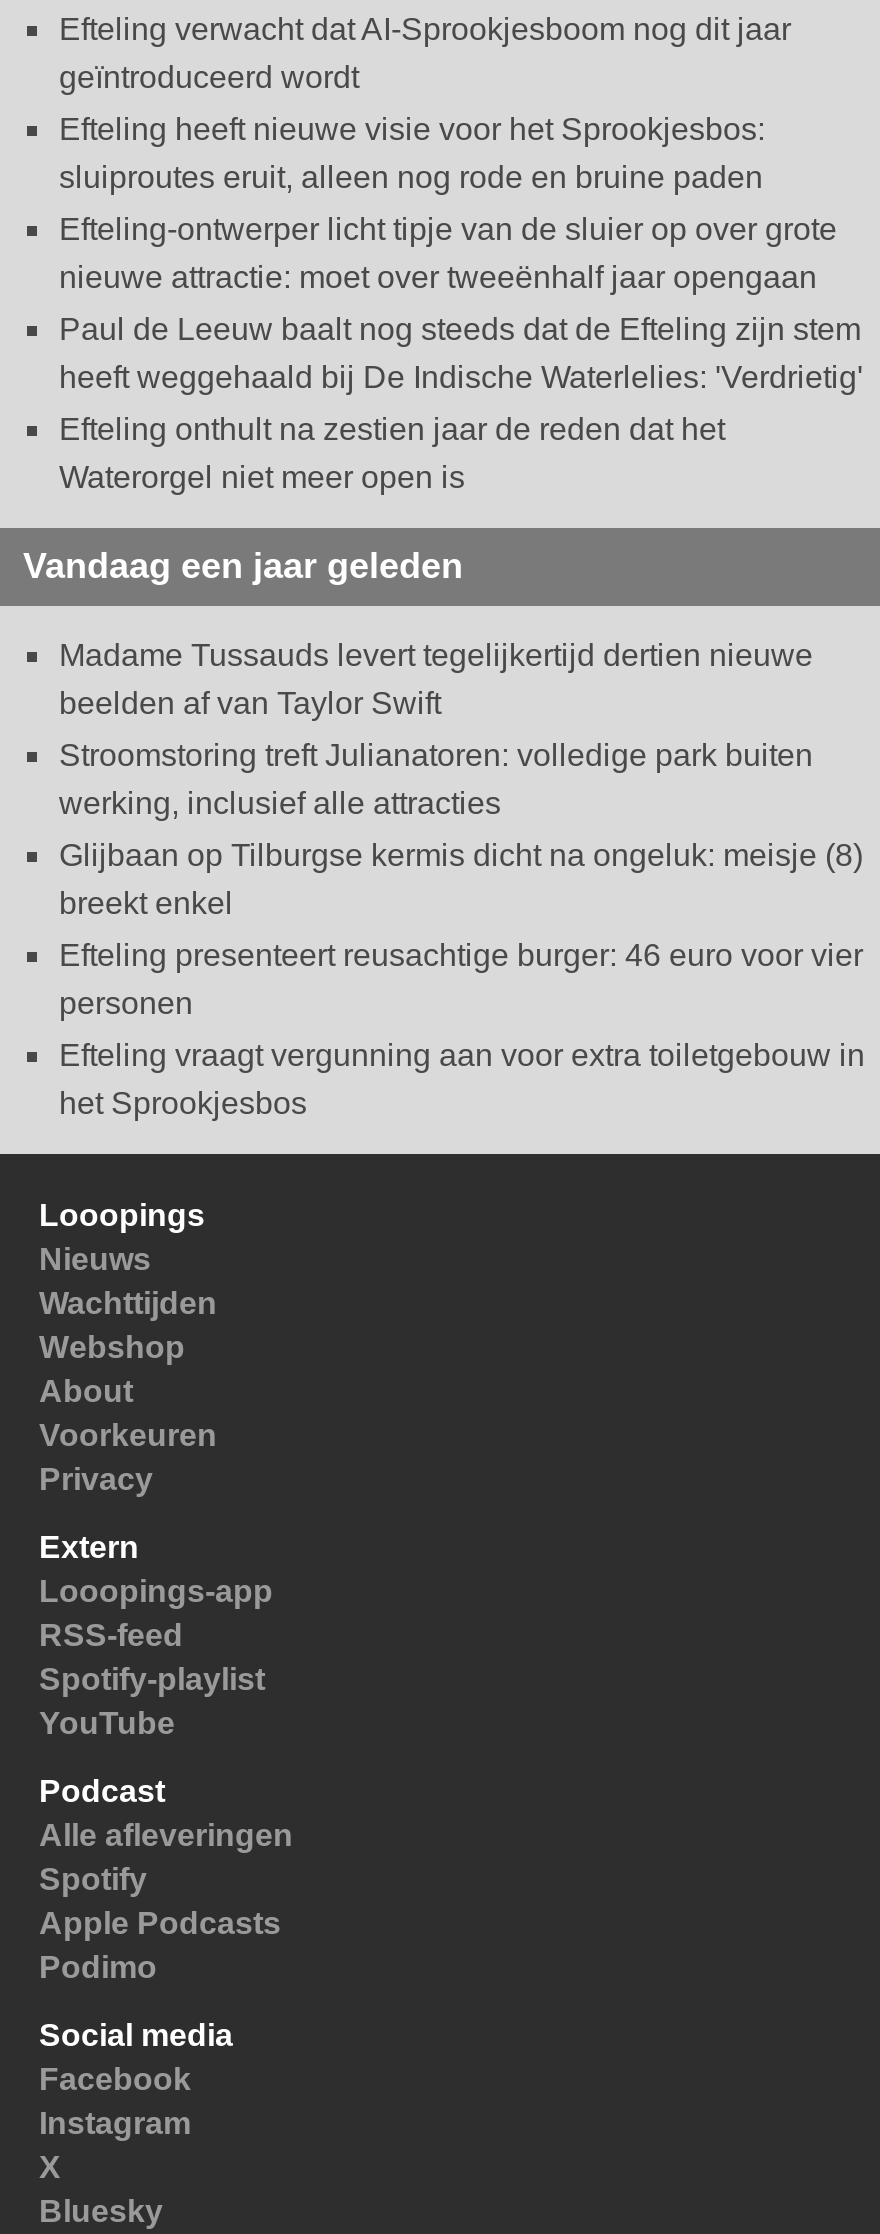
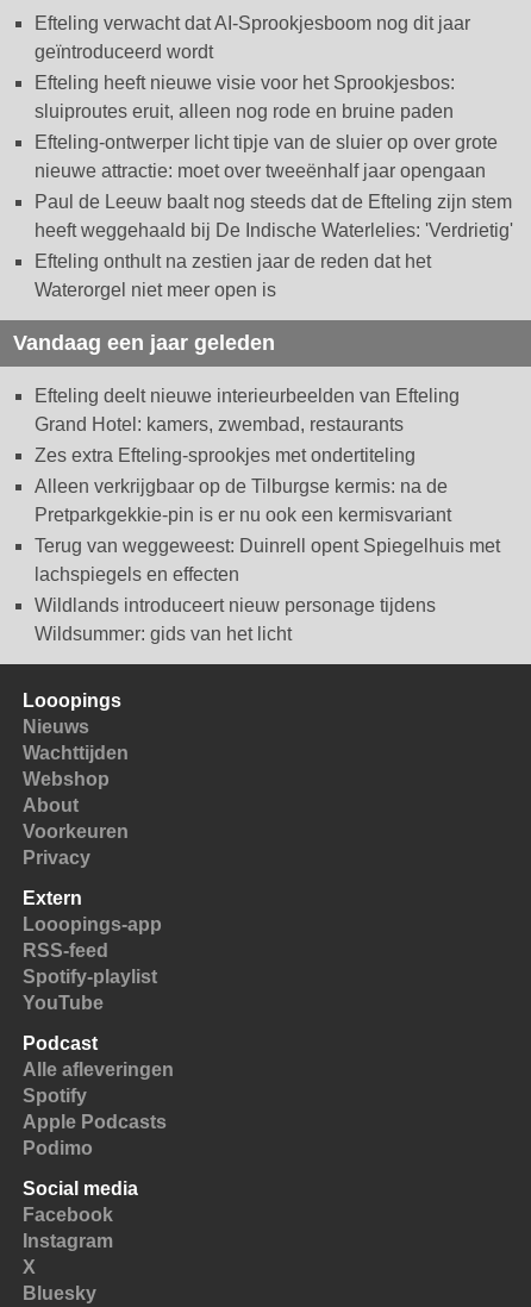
- Madame Tussauds levert tegelijkertijd dertien nieuwe
- beelden af van Taylor Swift
+ Efteling deelt nieuwe interieurbeelden van Efteling
+ Grand Hotel: kamers, zwembad, restaurants

- Stroomstoring treft Julianatoren: volledige park buiten
- werking, inclusief alle attracties
+ Zes extra Efteling-sprookjes met ondertiteling

- Glijbaan op Tilburgse kermis dicht na ongeluk: meisje (8)
- breekt enkel
+ Alleen verkrijgbaar op de Tilburgse kermis: na de
+ Pretparkgekkie-pin is er nu ook een kermisvariant

- Efteling presenteert reusachtige burger: 46 euro voor vier
- personen
+ Terug van weggeweest: Duinrell opent Spiegelhuis met
+ lachspiegels en effecten

- Efteling vraagt vergunning aan voor extra toiletgebouw in
- het Sprookjesbos
+ Wildlands introduceert nieuw personage tijdens
+ Wildsummer: gids van het licht
